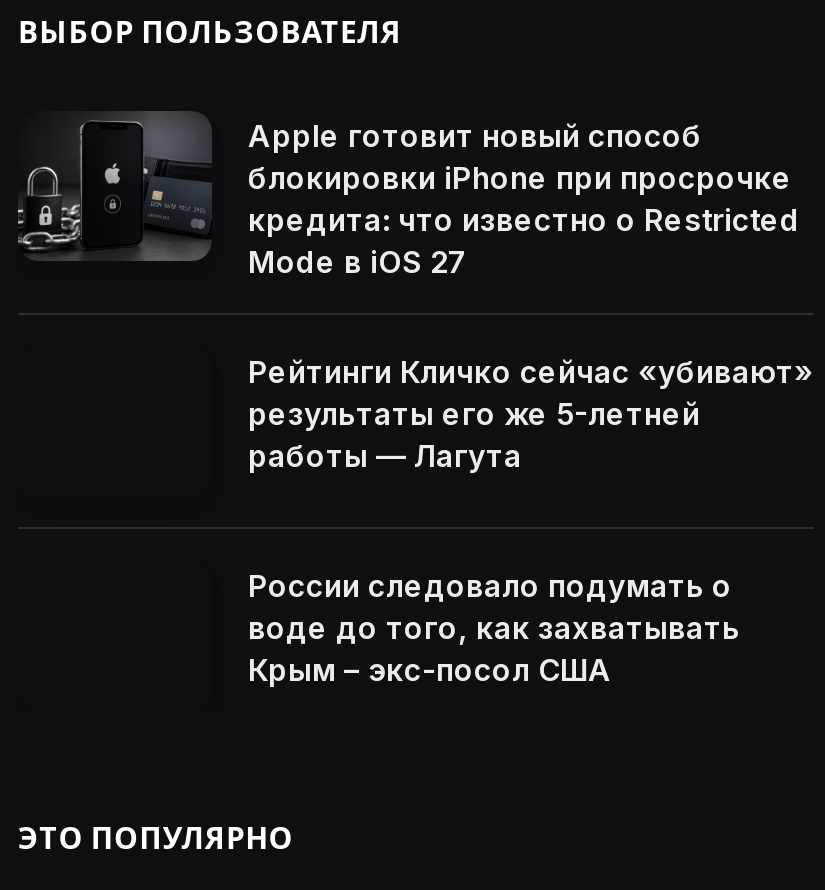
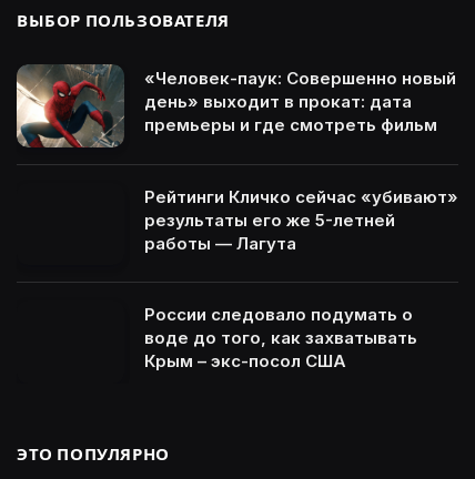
- [image]
- Apple готовит новый способ
- блокировки iPhone при просрочке
- кредита: что известно о Restricted
- Mode в iOS 27
+ [image]
+ «Человек-паук: Совершенно новый
+ день» выходит в прокат: дата
+ премьеры и где смотреть фильм
